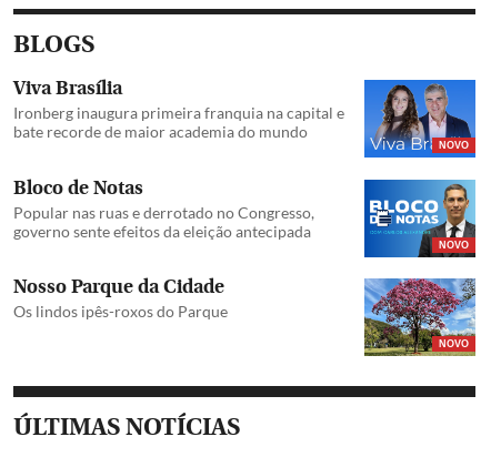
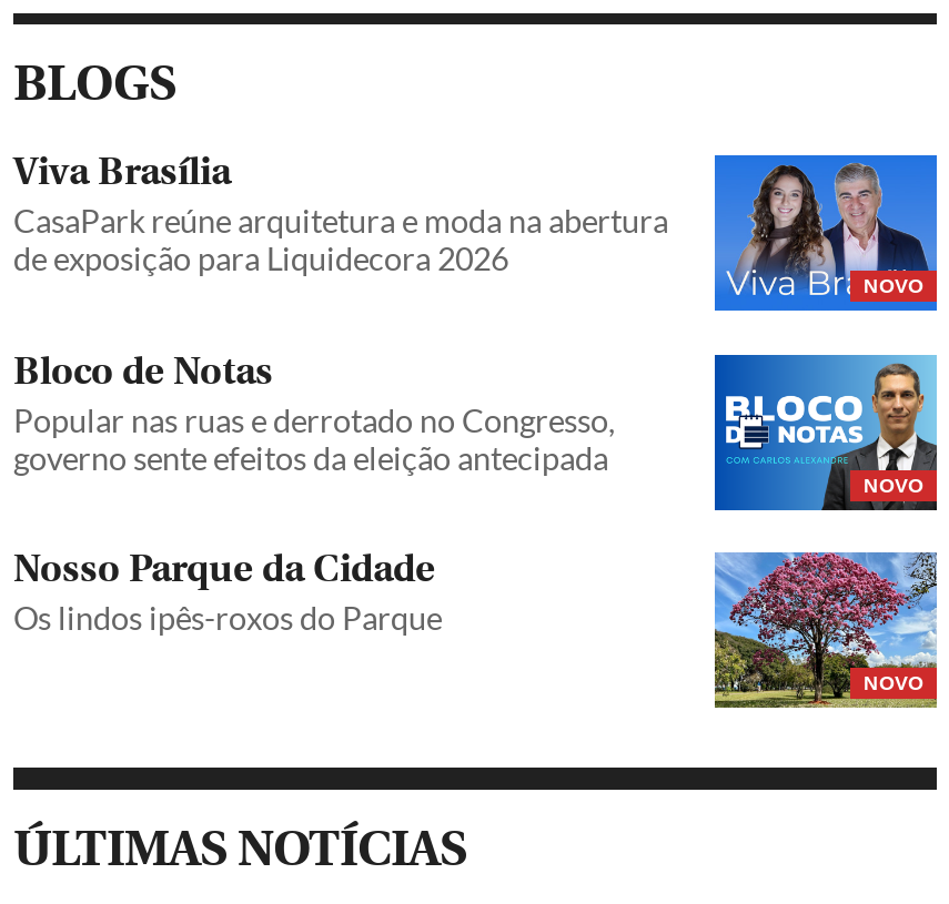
- Ironberg inaugura primeira franquia na capital e
- bate recorde de maior academia do mundo
+ CasaPark reúne arquitetura e moda na abertura
+ de exposição para Liquidecora 2026
